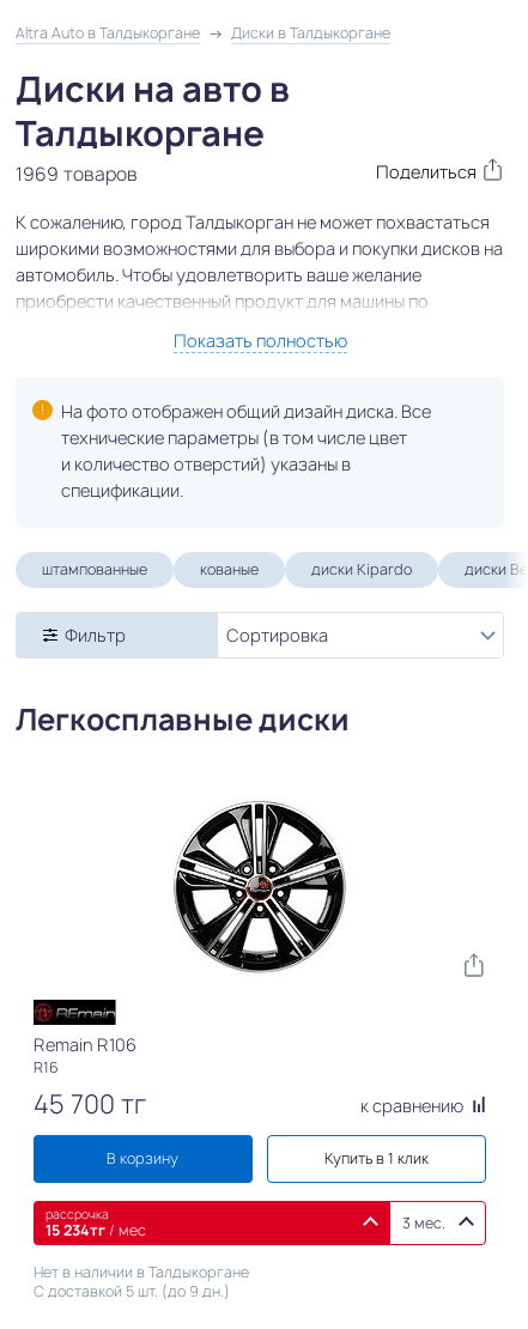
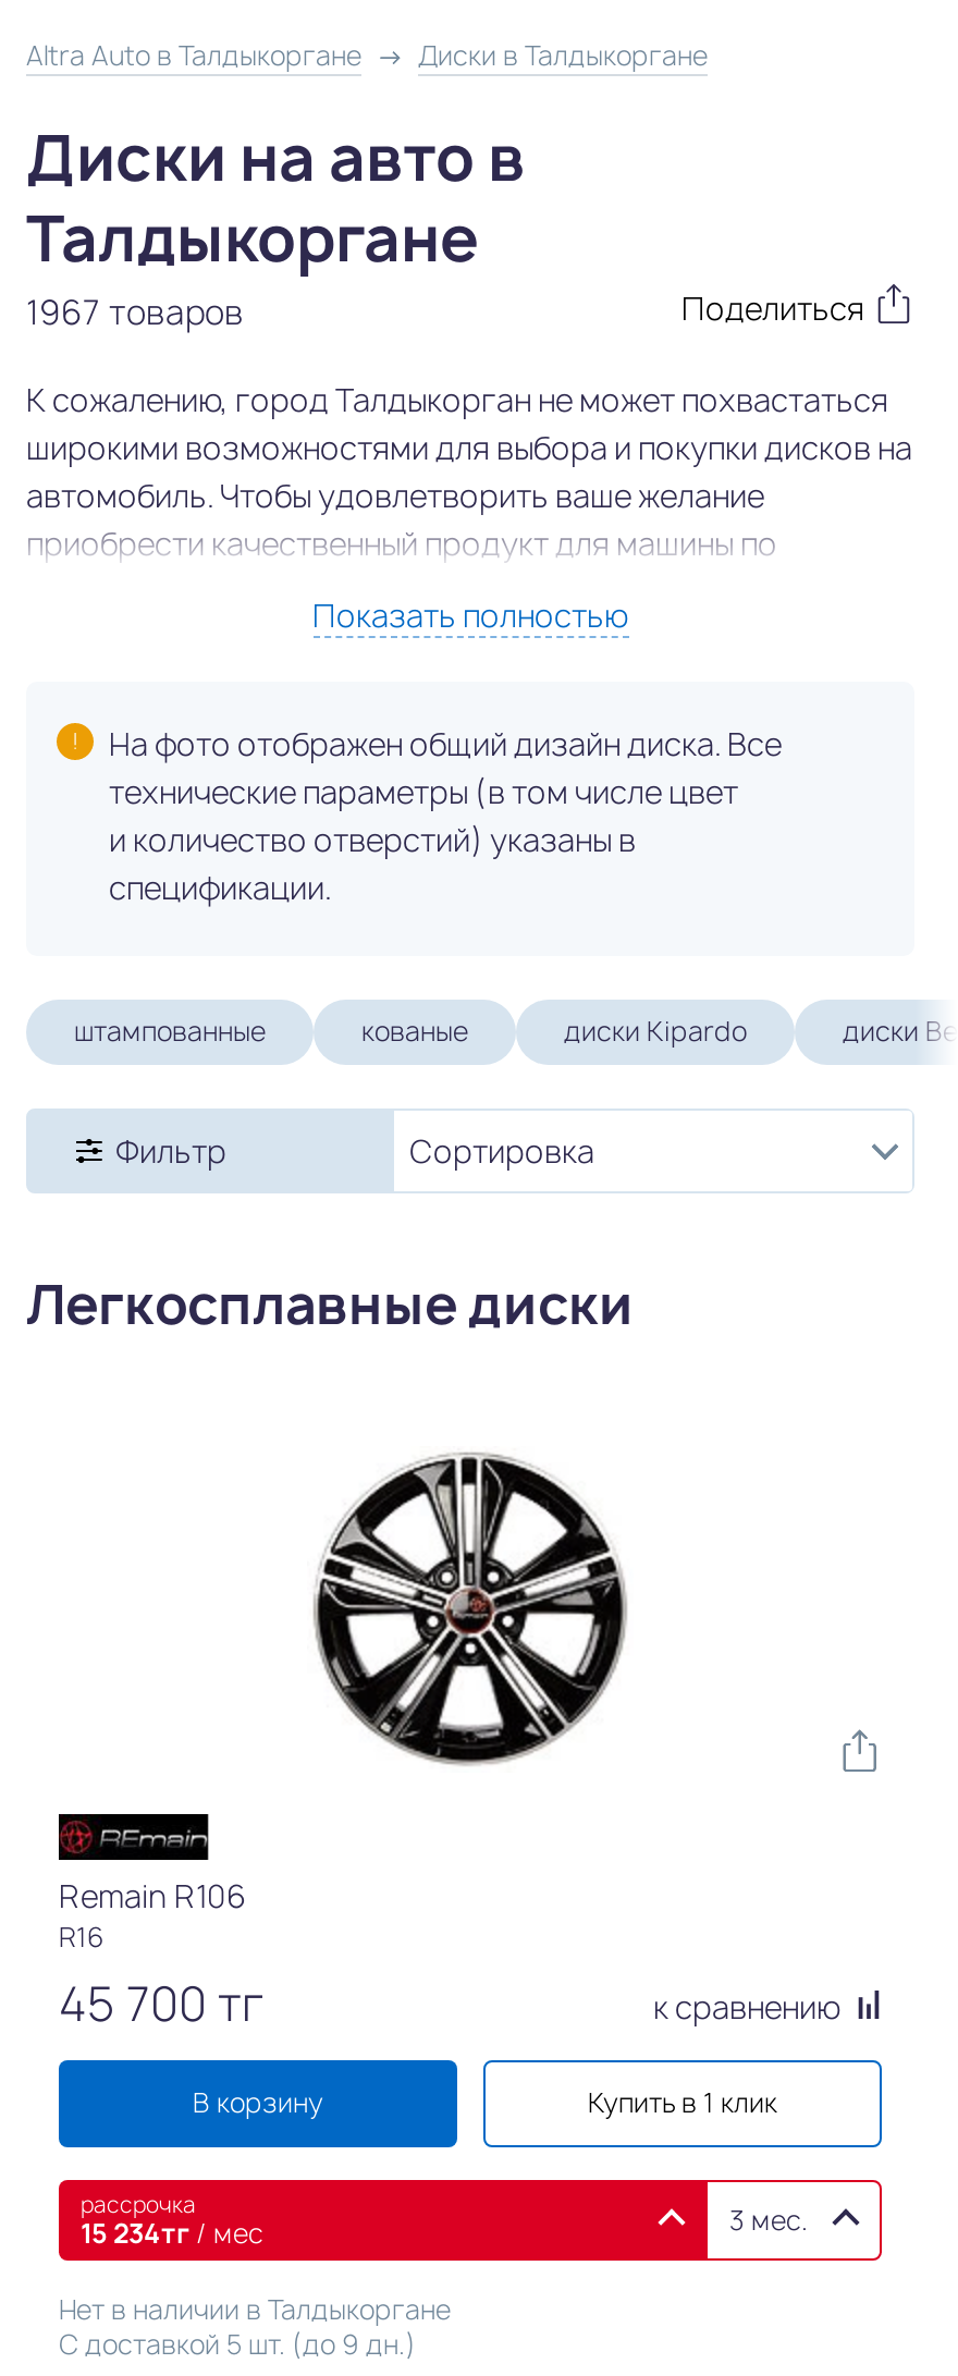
- 1969 товаров
+ 1967 товаров
